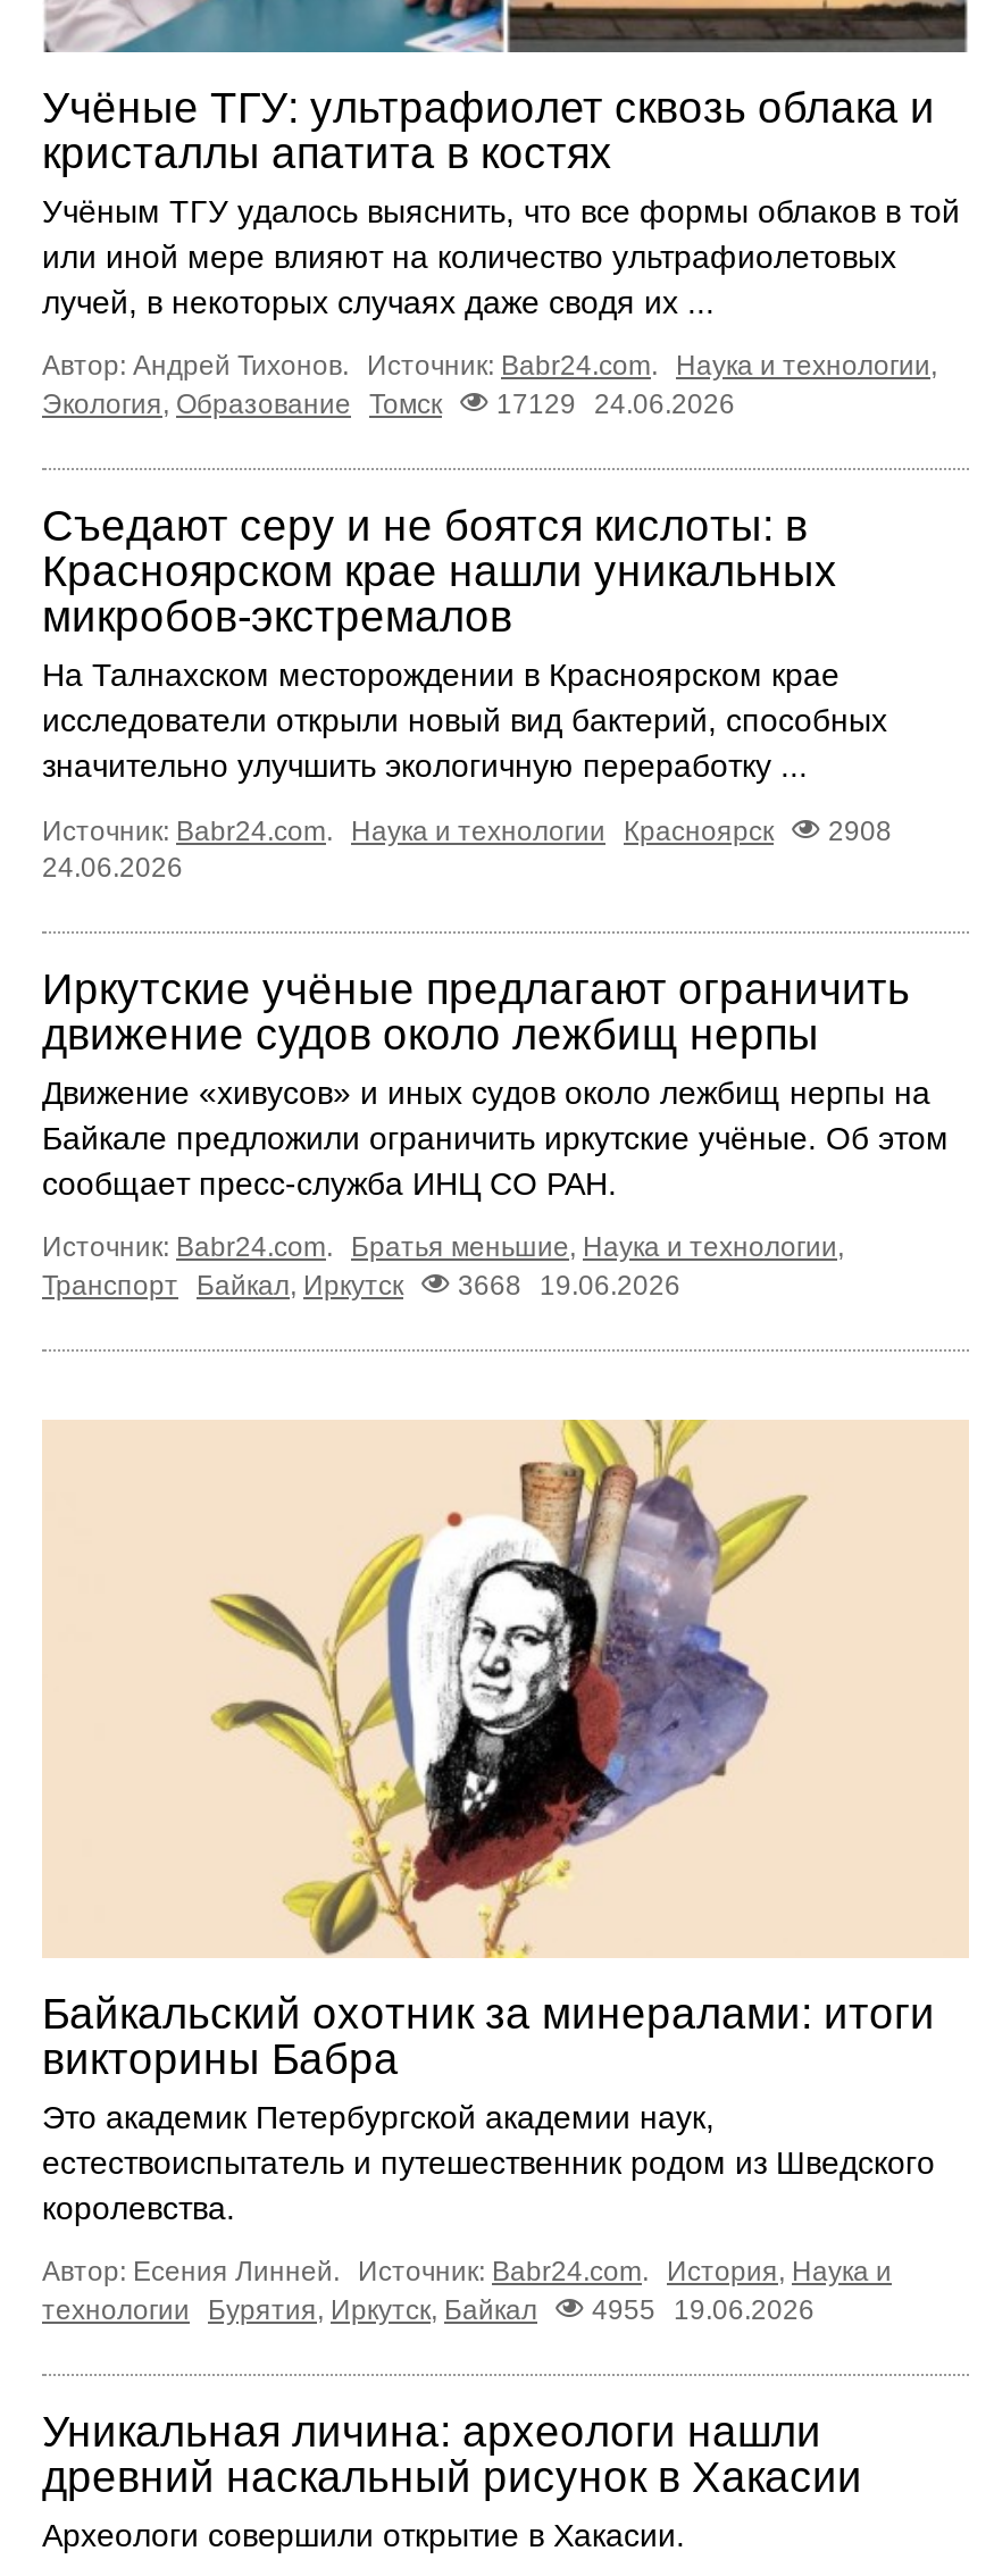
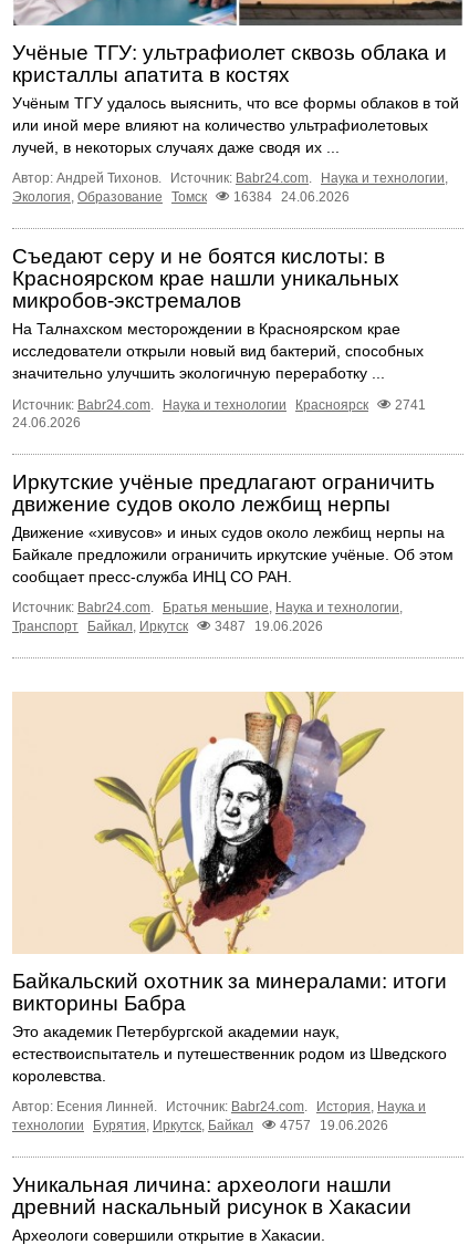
- Экология, Образование Томск 17129 24.06.2026
+ Экология, Образование Томск 16384 24.06.2026

- Источник: Babr24.com. Наука и технологии Красноярск 2908
+ Источник: Babr24.com. Наука и технологии Красноярск 2741

- Транспорт Байкал, Иркутск 3668 19.06.2026
+ Транспорт Байкал, Иркутск 3487 19.06.2026

- технологии Бурятия, Иркутск, Байкал 4955 19.06.2026
+ технологии Бурятия, Иркутск, Байкал 4757 19.06.2026
